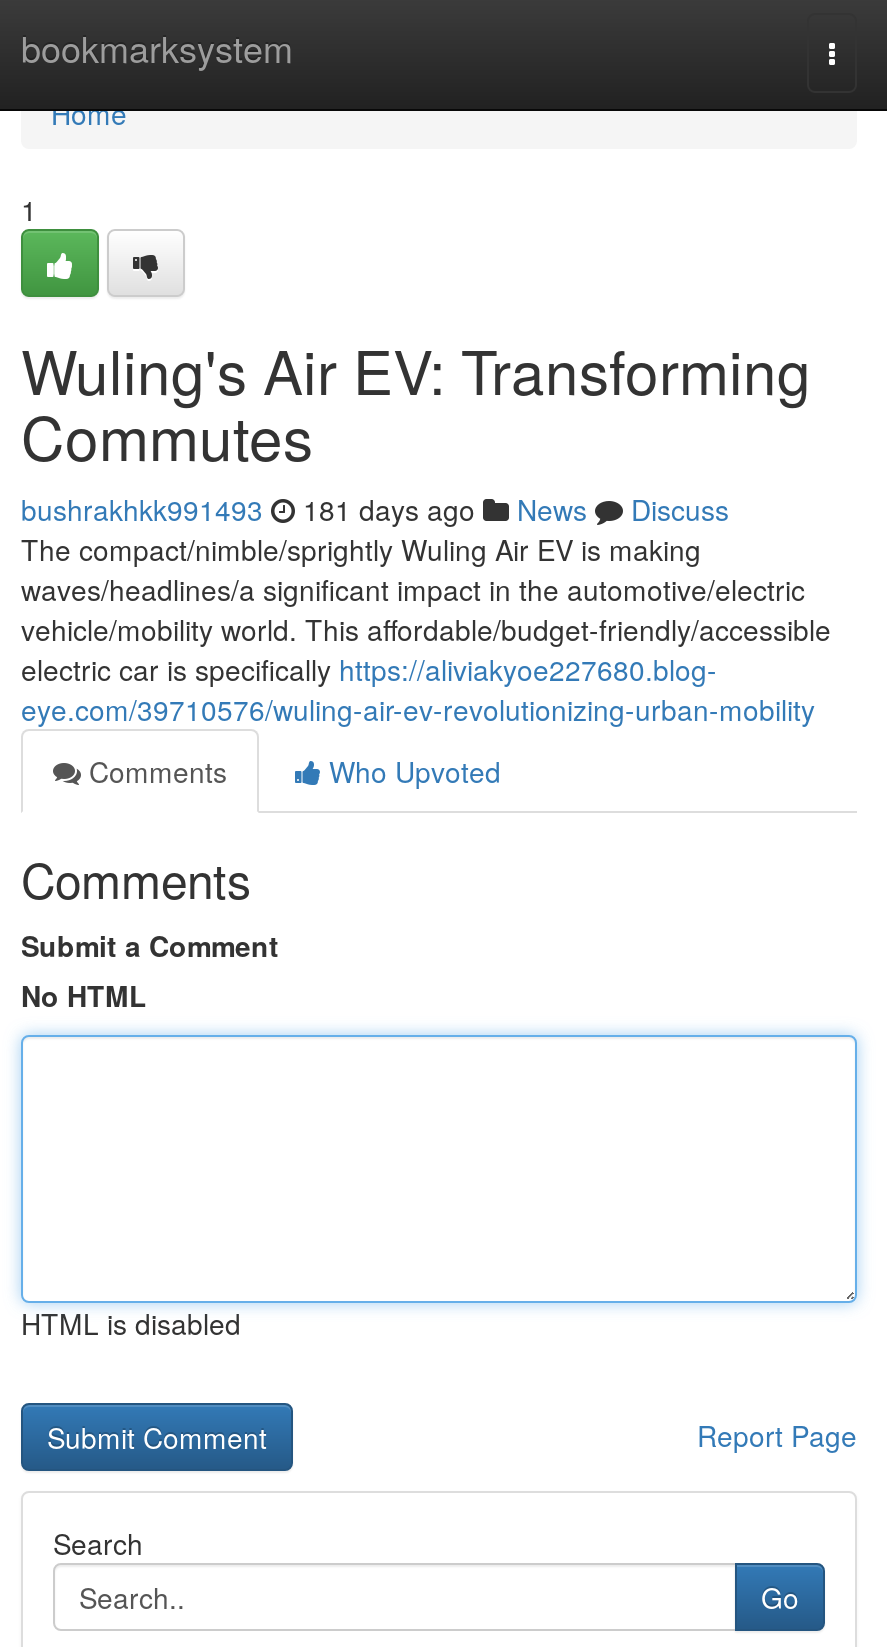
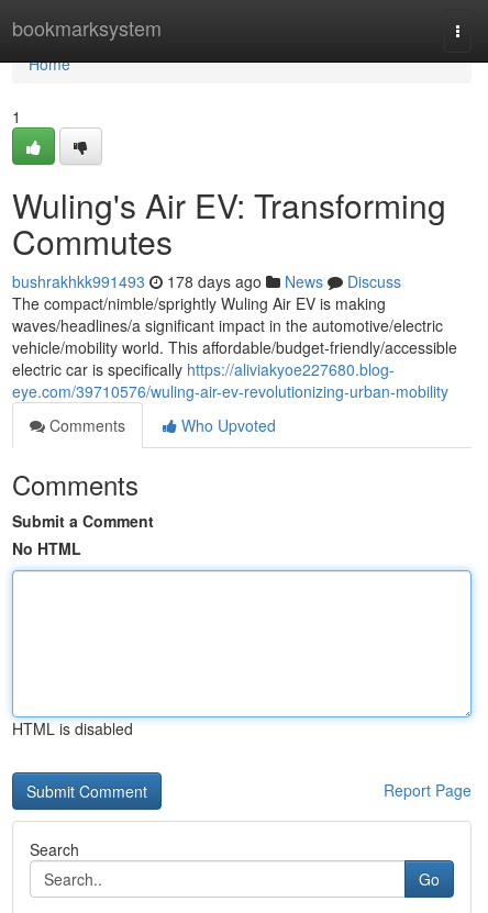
- bushrakhkk991493 181 days ago News Discuss
+ bushrakhkk991493 178 days ago News Discuss
